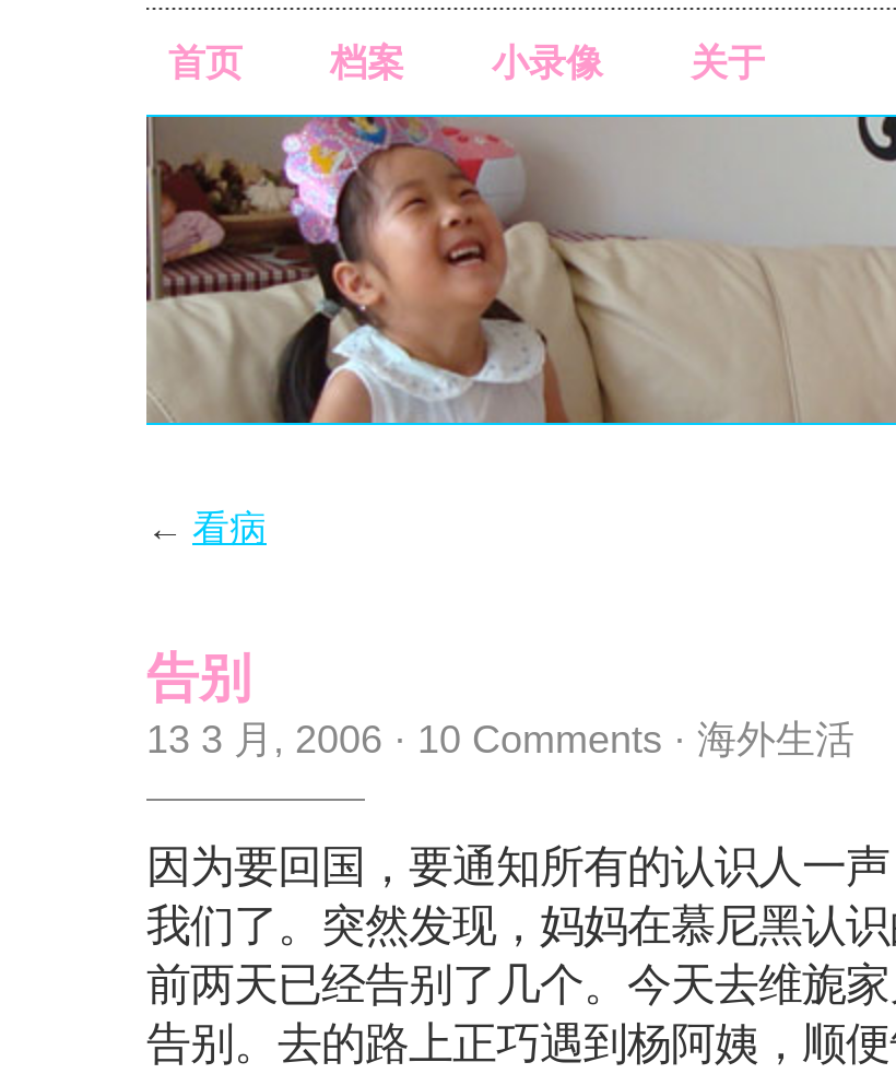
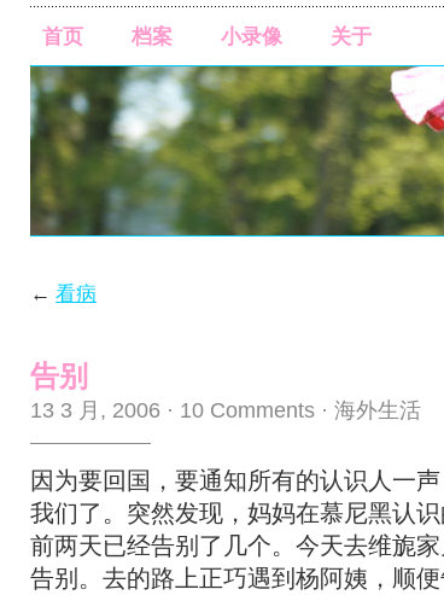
- [image]
+ [image]
